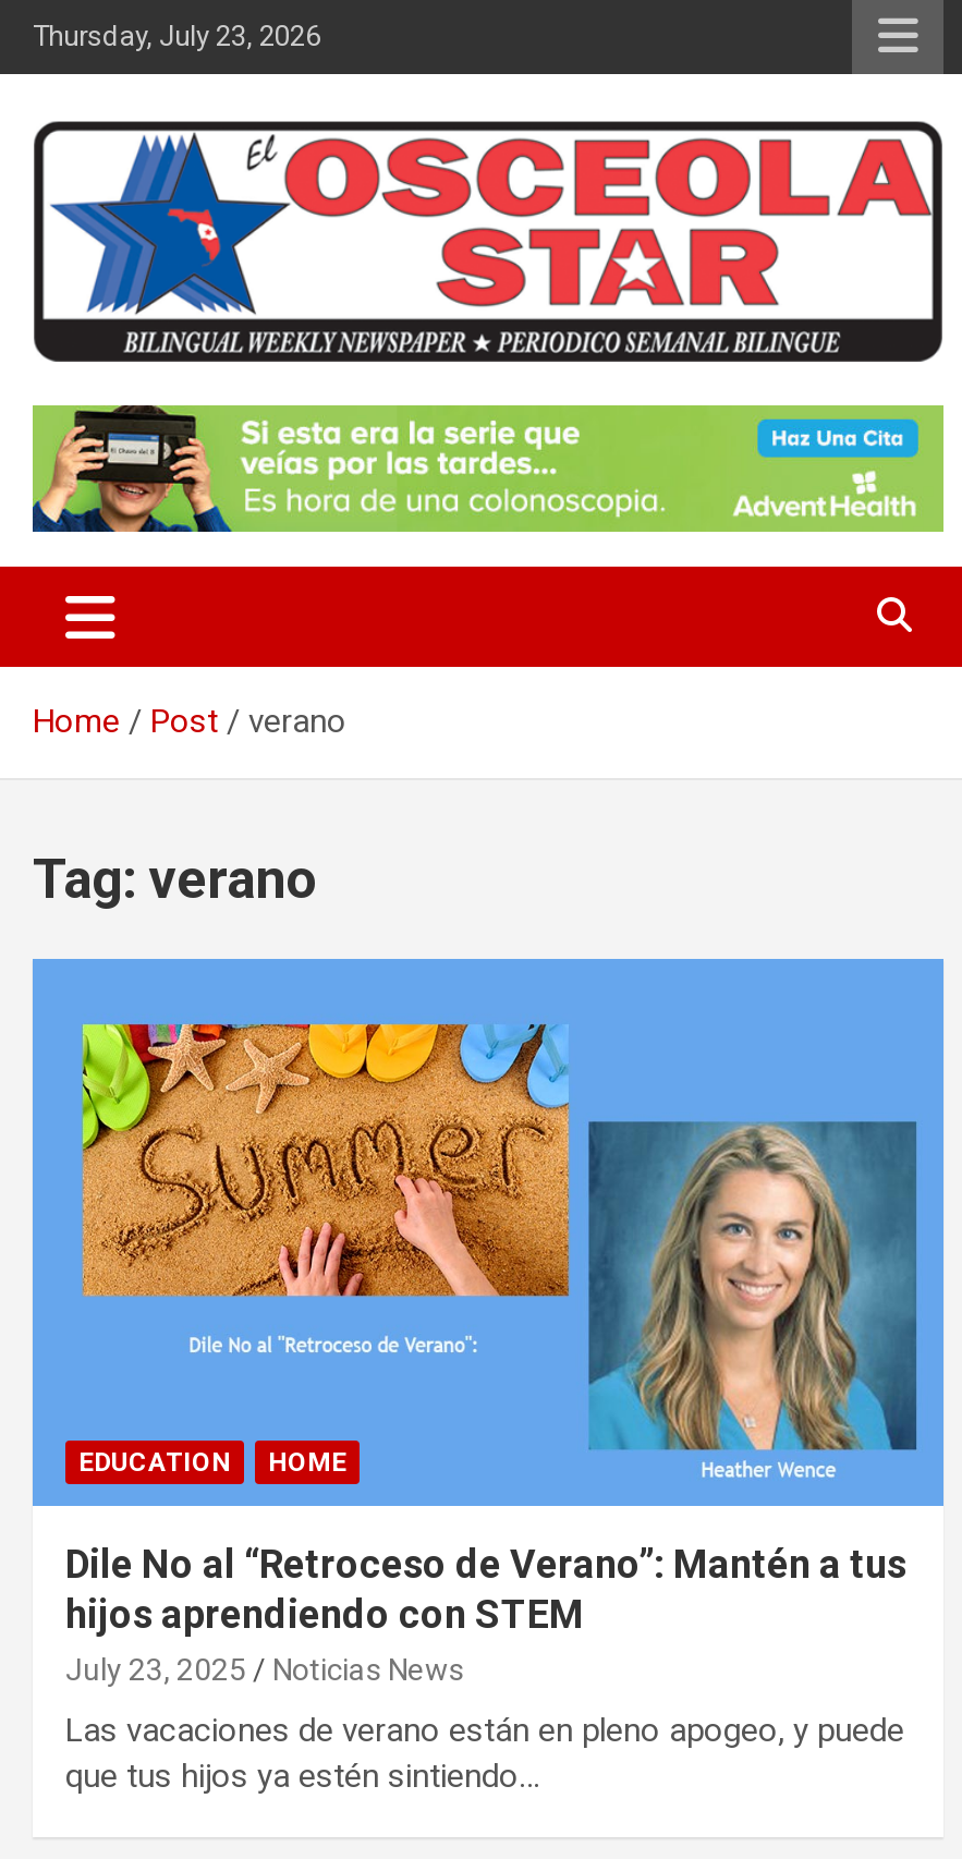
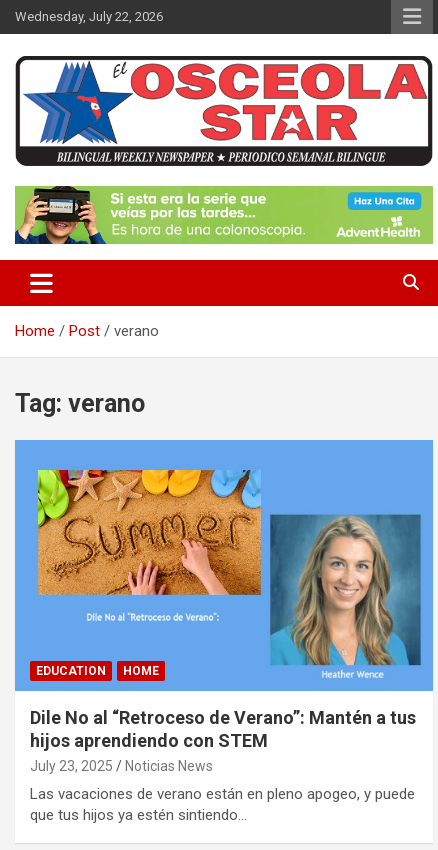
- Thursday, July 23, 2026
+ Wednesday, July 22, 2026
